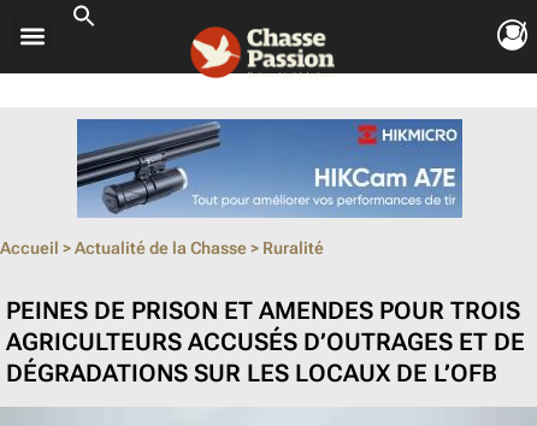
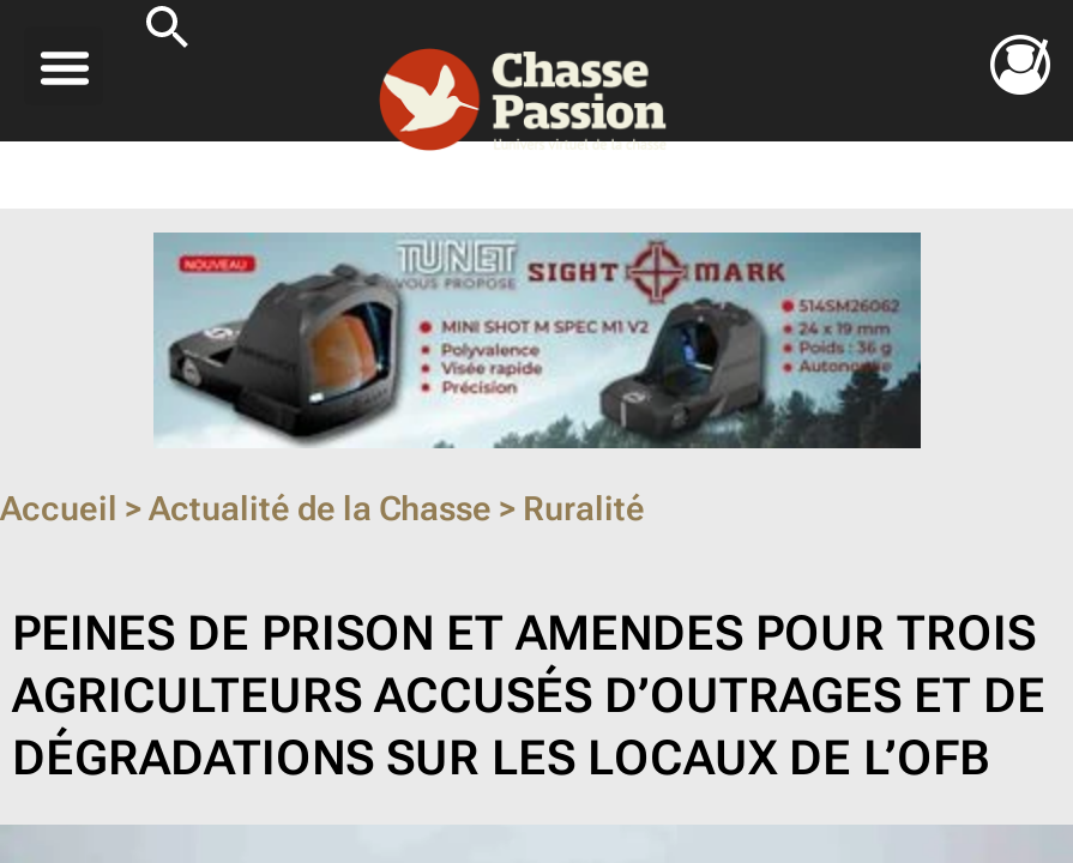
- [image]
+ [image]
